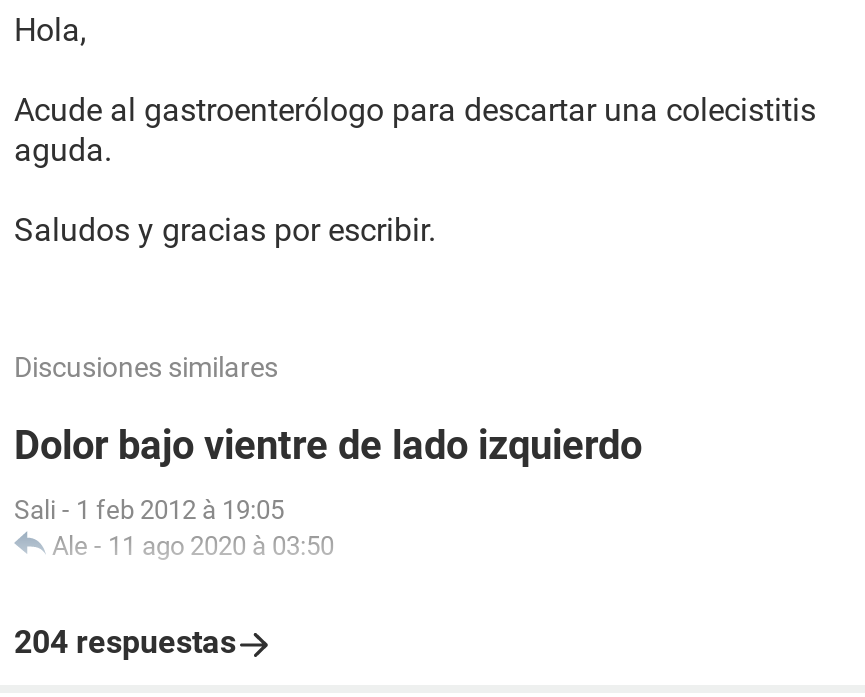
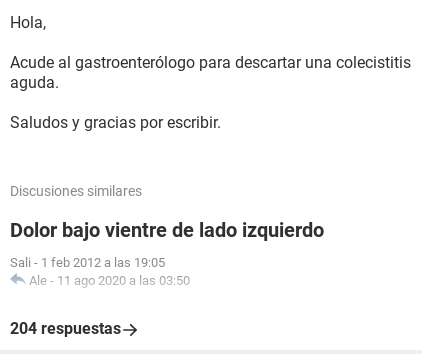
- Sali - 1 feb 2012 à 19:05
- Ale - 11 ago 2020 à 03:50
+ Sali - 1 feb 2012 a las 19:05
+ Ale - 11 ago 2020 a las 03:50
